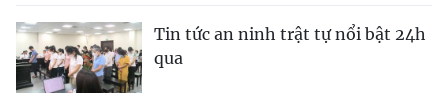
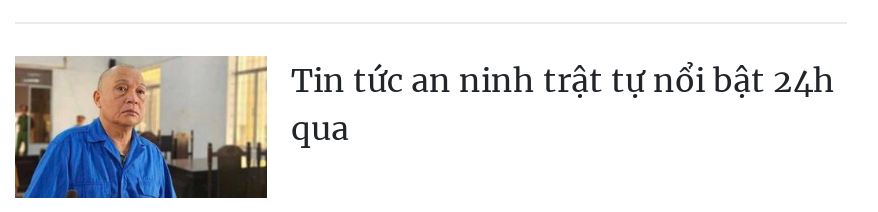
- [image]
+ [image]
